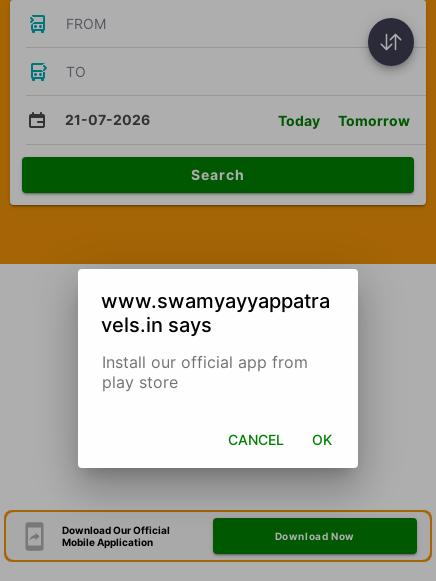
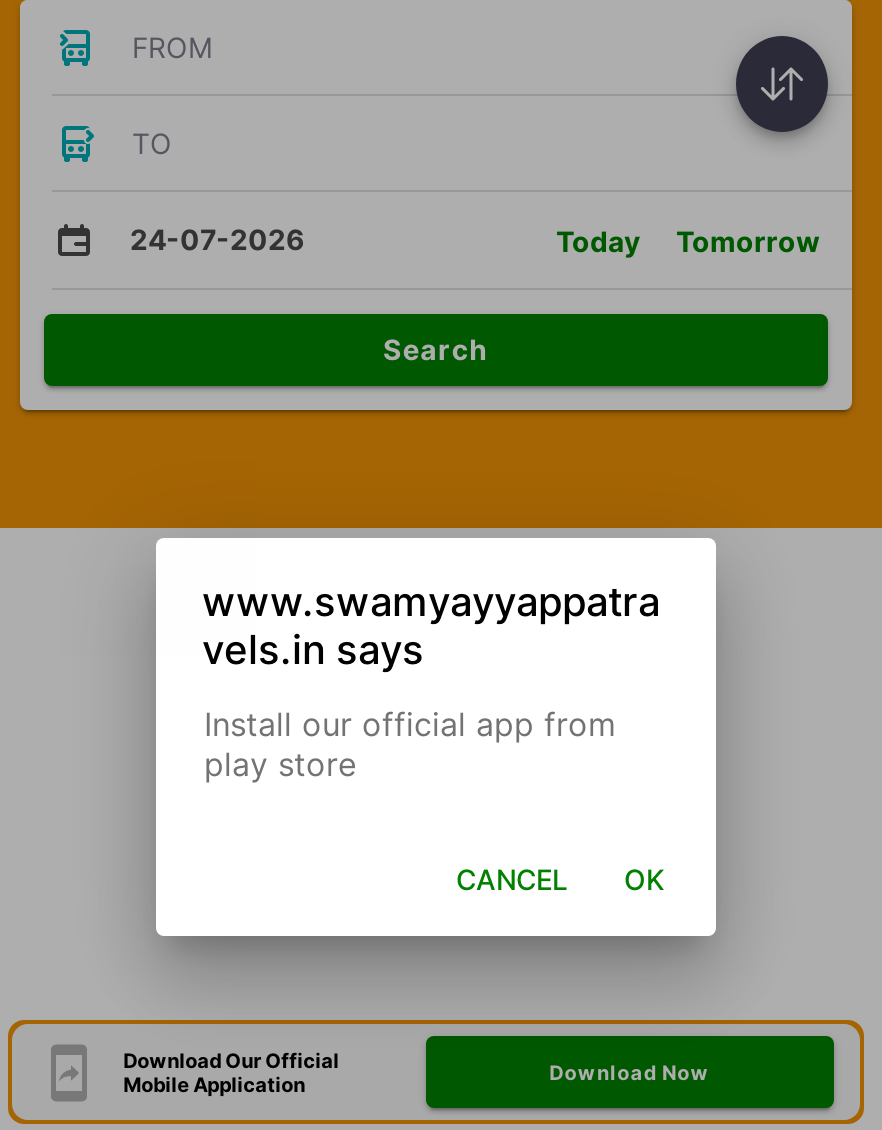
- 21-07-2026
+ 24-07-2026
